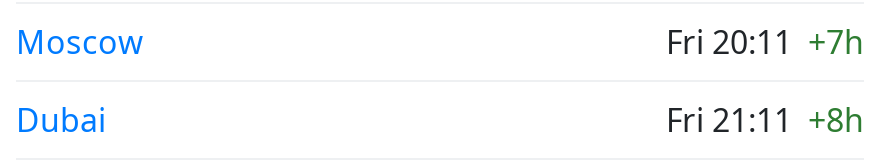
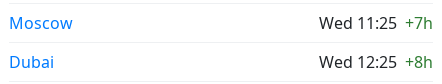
- Fri 20:11 +7h
+ Wed 11:25 +7h

- Fri 21:11 +8h
+ Wed 12:25 +8h
